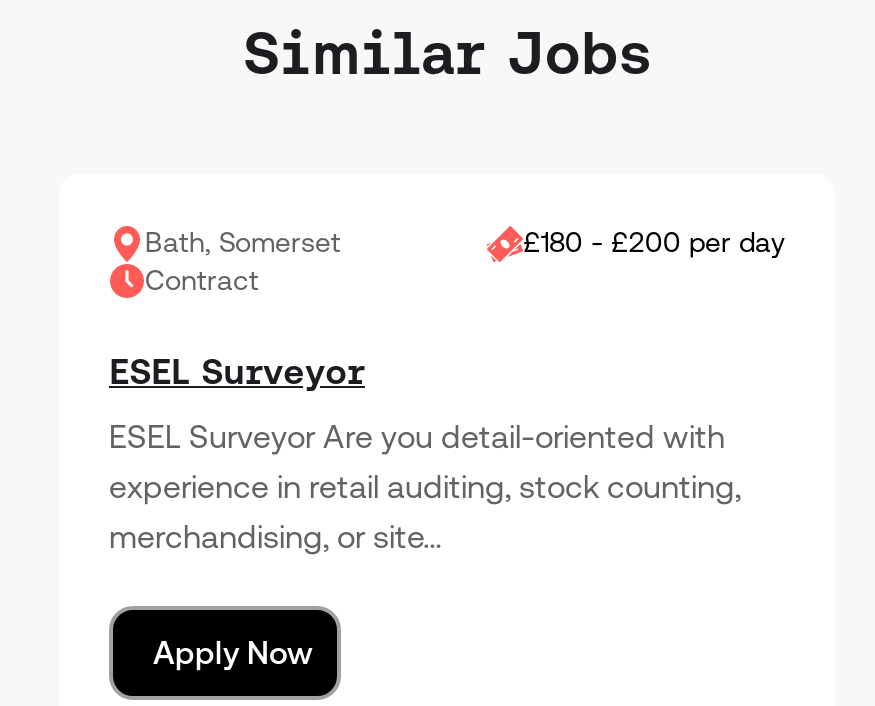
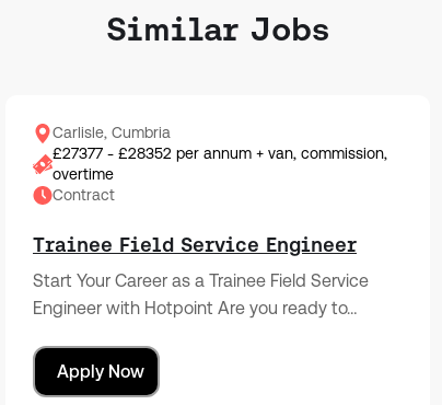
- Bath, Somerset
- £180 - £200 per day
+ Carlisle, Cumbria
+ £27377 - £28352 per annum + van, commission,
+ overtime

moved down: Contract

- ESEL Surveyor
+ Trainee Field Service Engineer

- ESEL Surveyor Are you detail-oriented with
- experience in retail auditing, stock counting,
- merchandising, or site…
+ Start Your Career as a Trainee Field Service
+ Engineer with Hotpoint Are you ready to…
